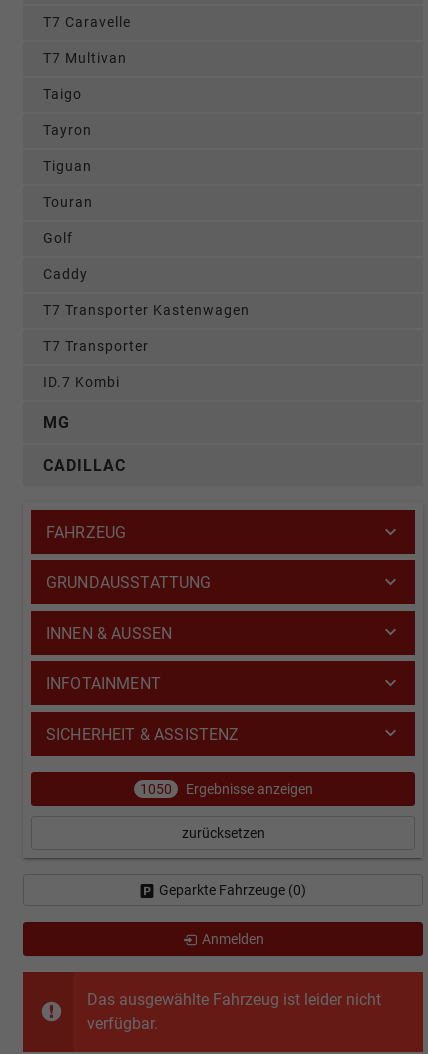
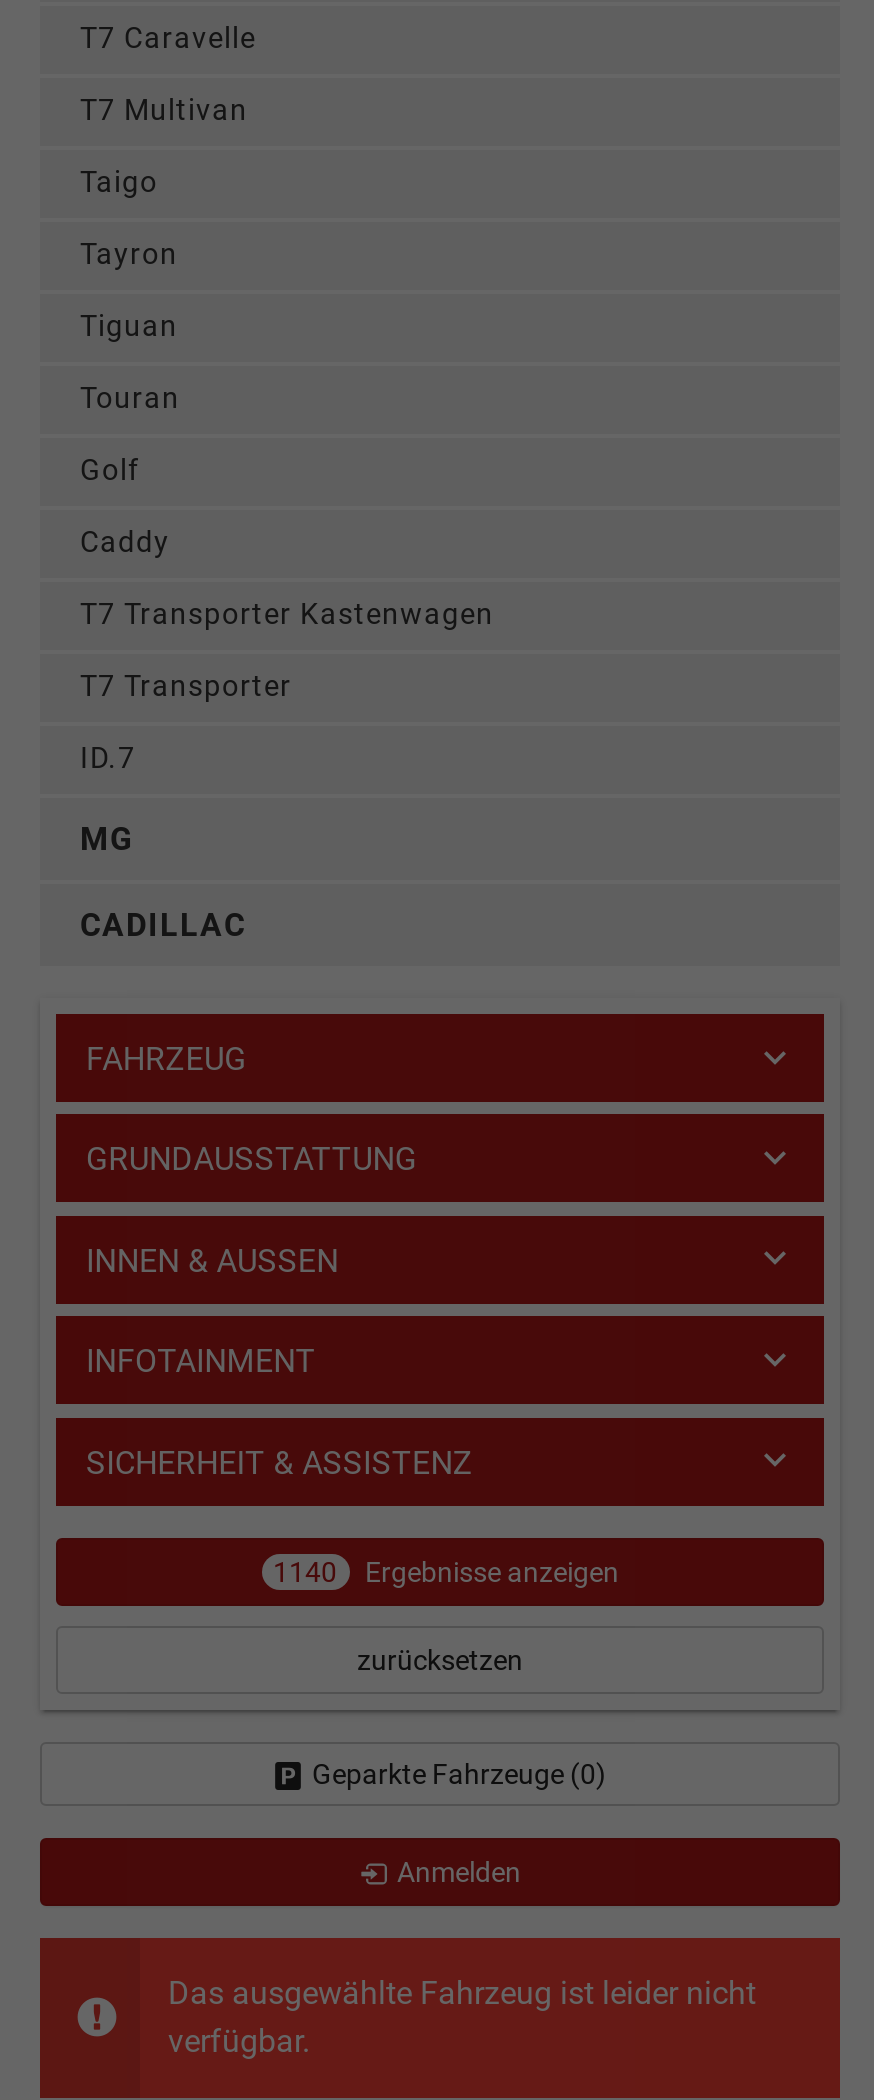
- ID.7 Kombi
+ ID.7

- 1050 Ergebnisse anzeigen
+ 1140 Ergebnisse anzeigen
